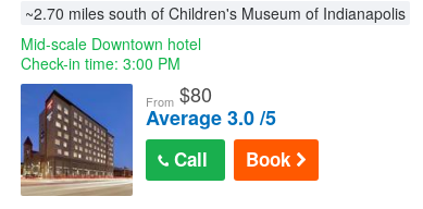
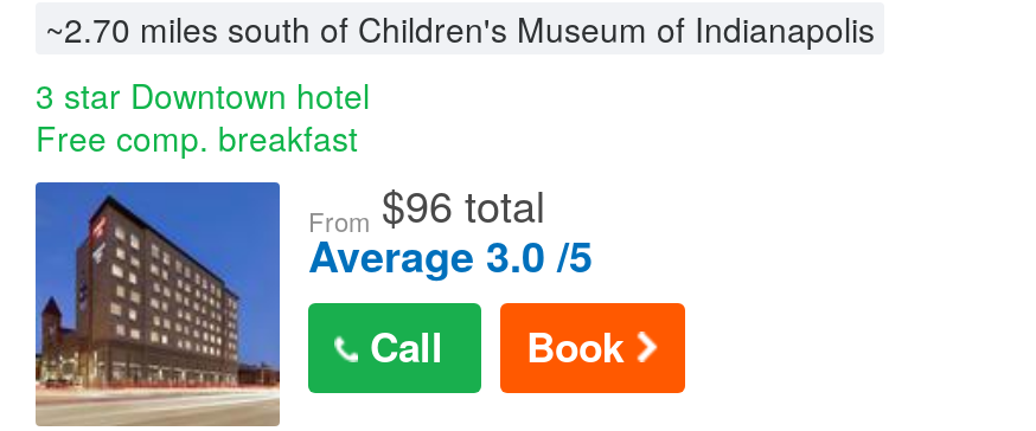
- Mid-scale Downtown hotel
- Check-in time: 3:00 PM
- From $80
+ 3 star Downtown hotel
+ Free comp. breakfast
+ From $96 total
